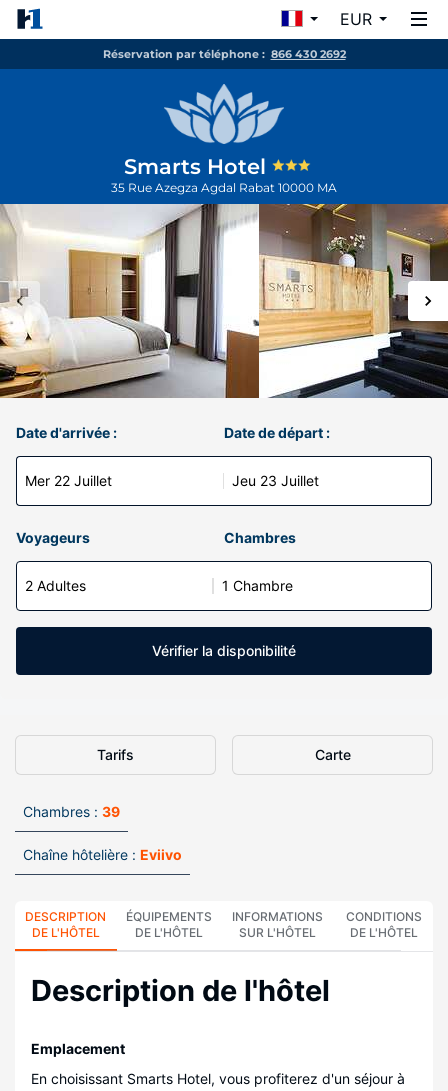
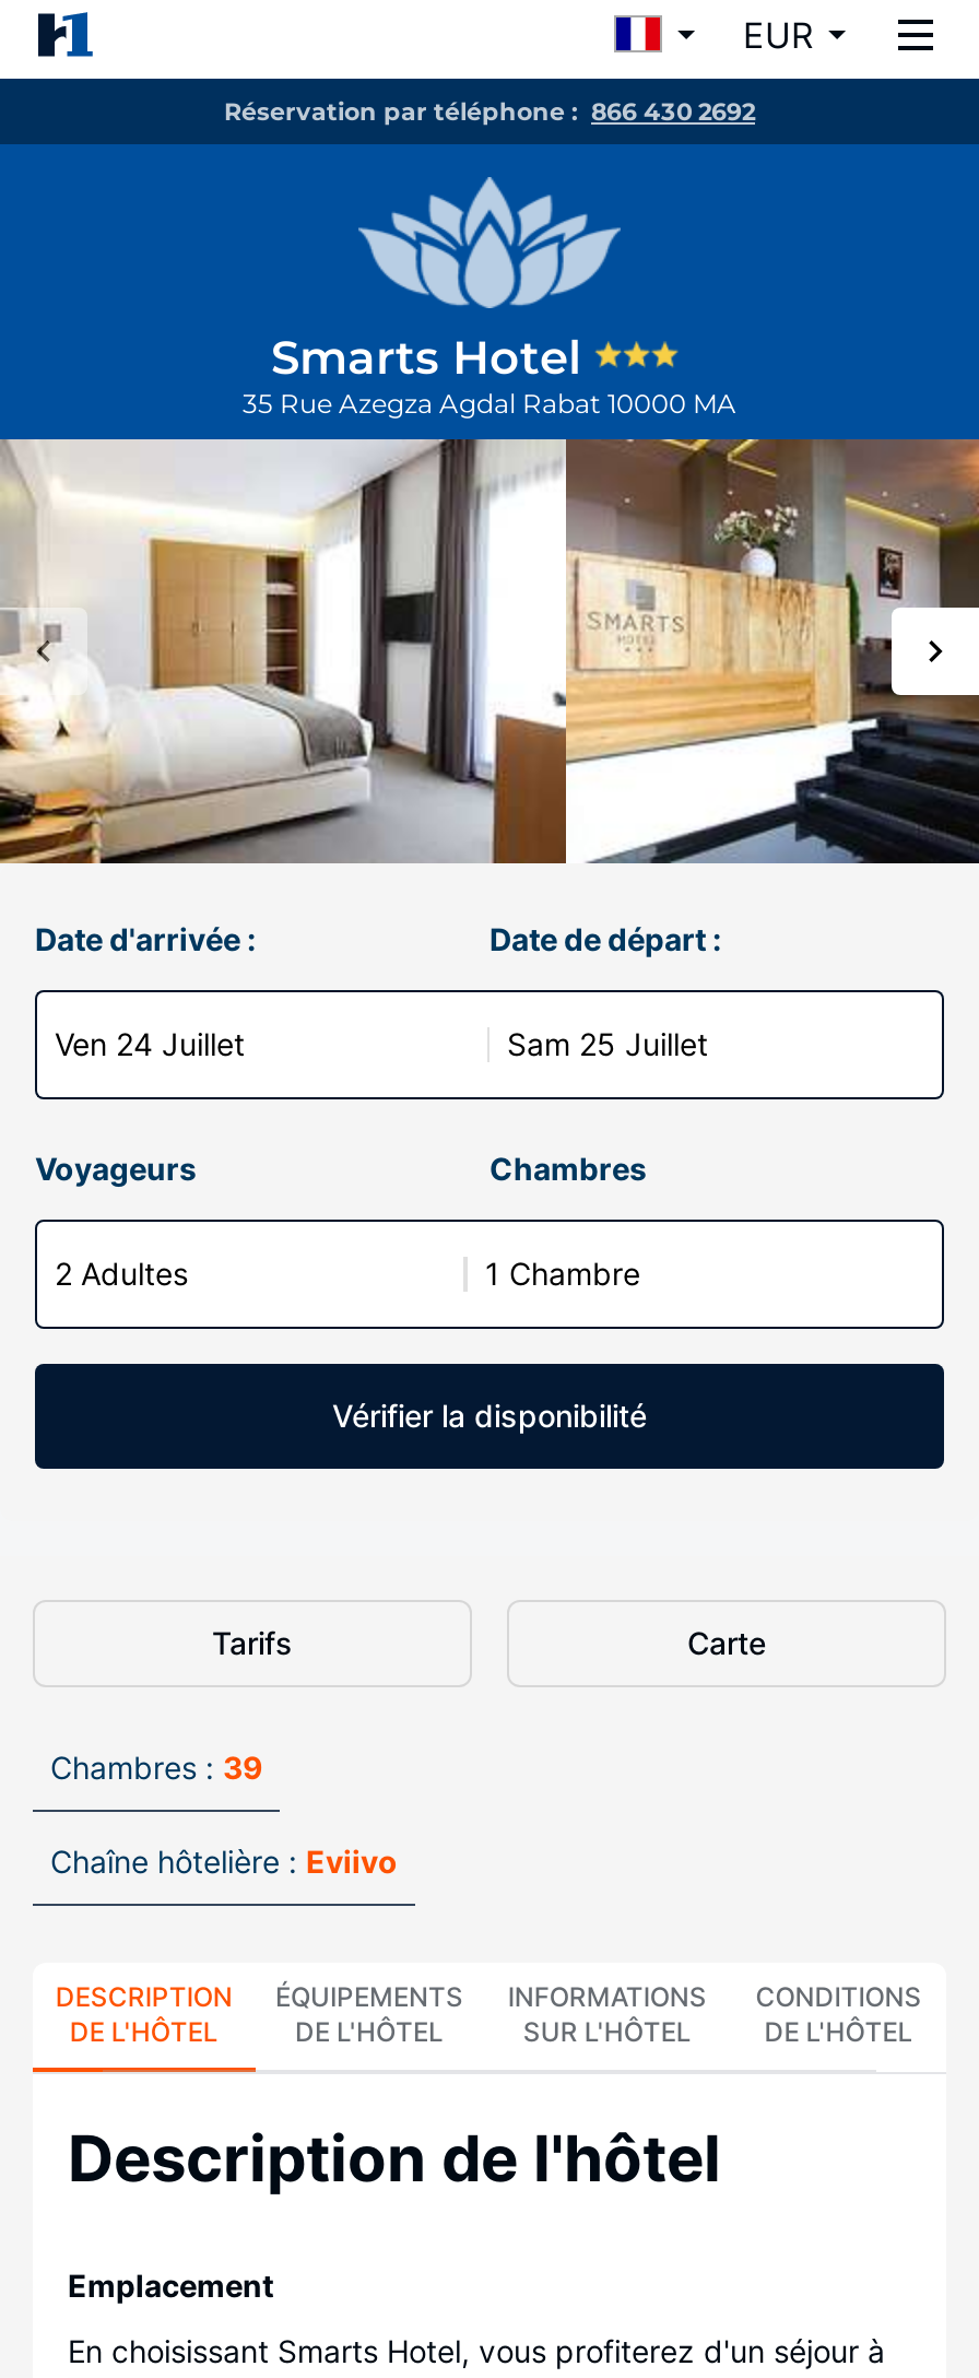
- Mer 22 Juillet
+ Ven 24 Juillet

- Jeu 23 Juillet
+ Sam 25 Juillet
